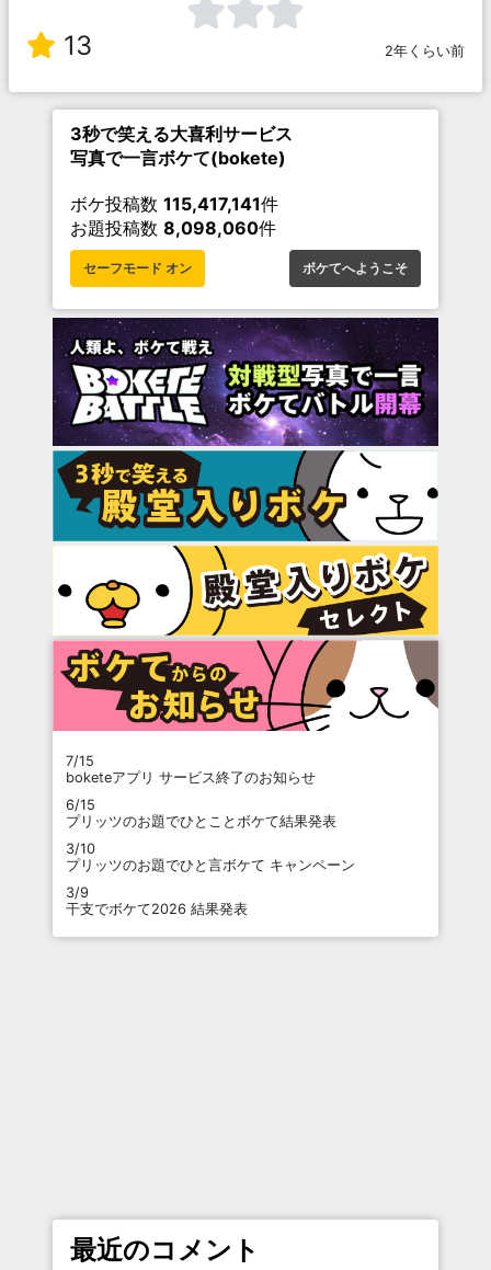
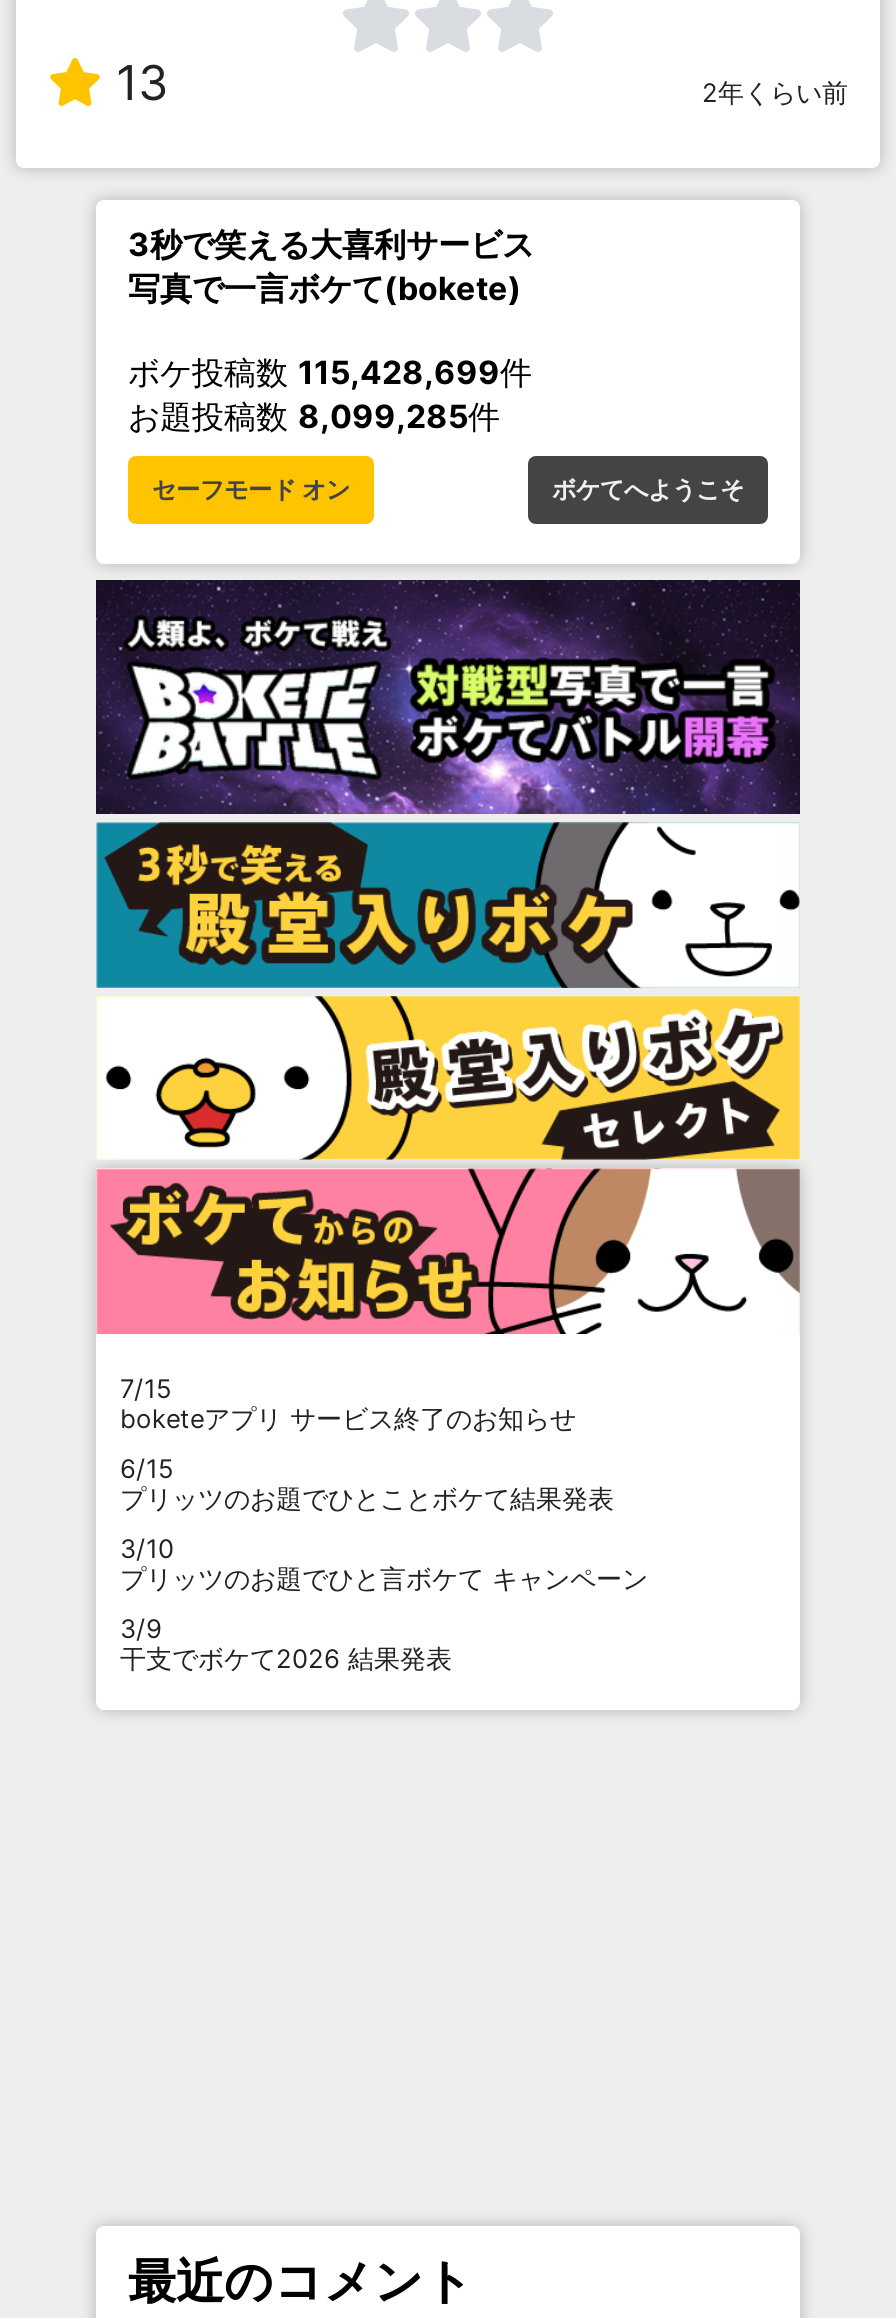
- ボケ投稿数115,417,141件
+ ボケ投稿数115,428,699件

- お題投稿数8,098,060件
+ お題投稿数8,099,285件
